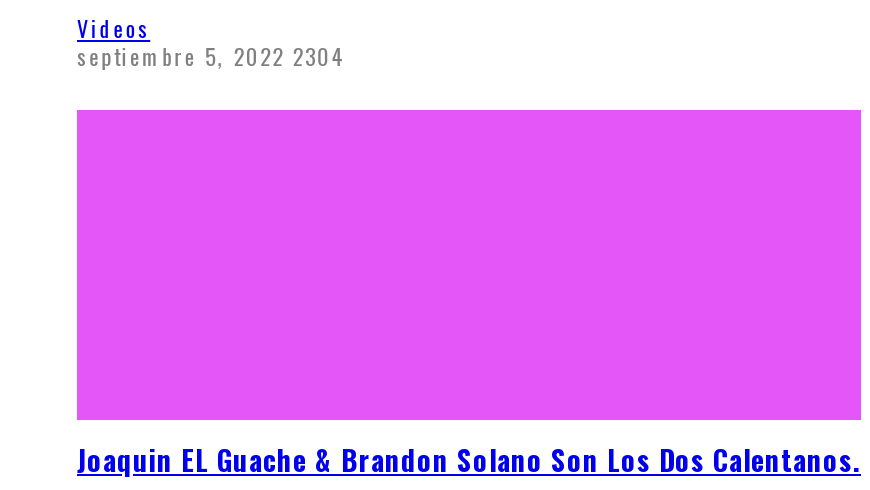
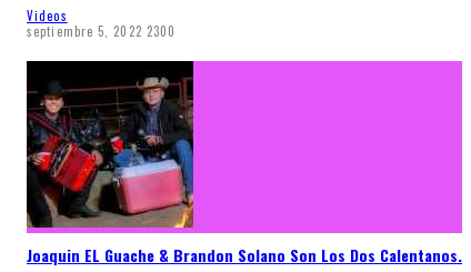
+ [image]

- septiembre 5, 2022 2304
+ septiembre 5, 2022 2300
